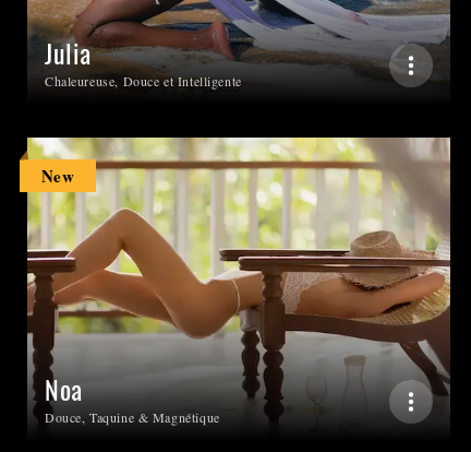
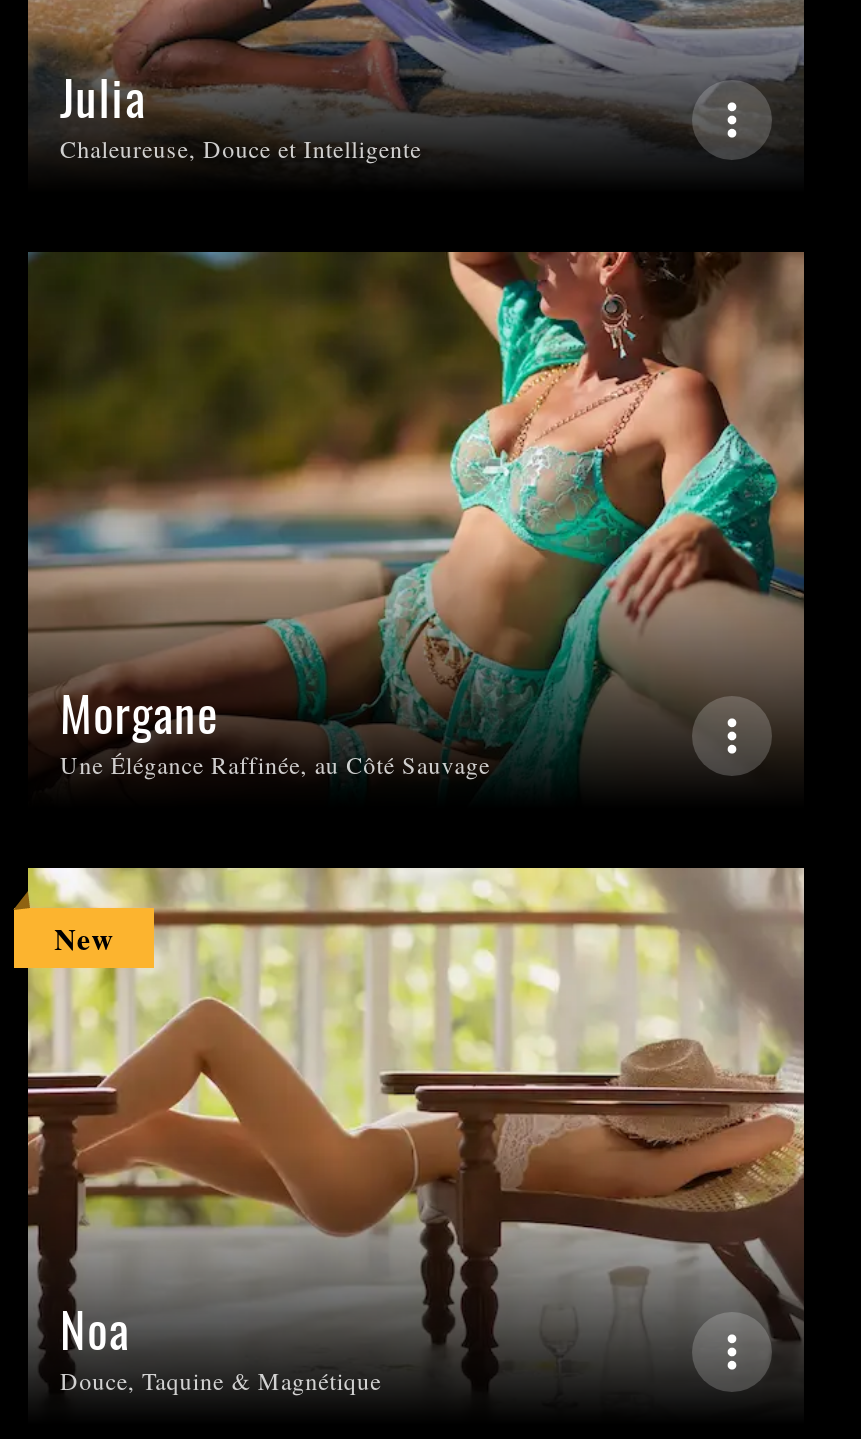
+ [image]
+ Morgane
+ Une Élégance Raffinée, au Côté Sauvage
